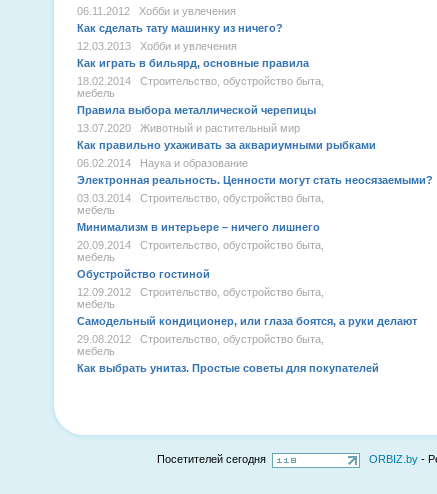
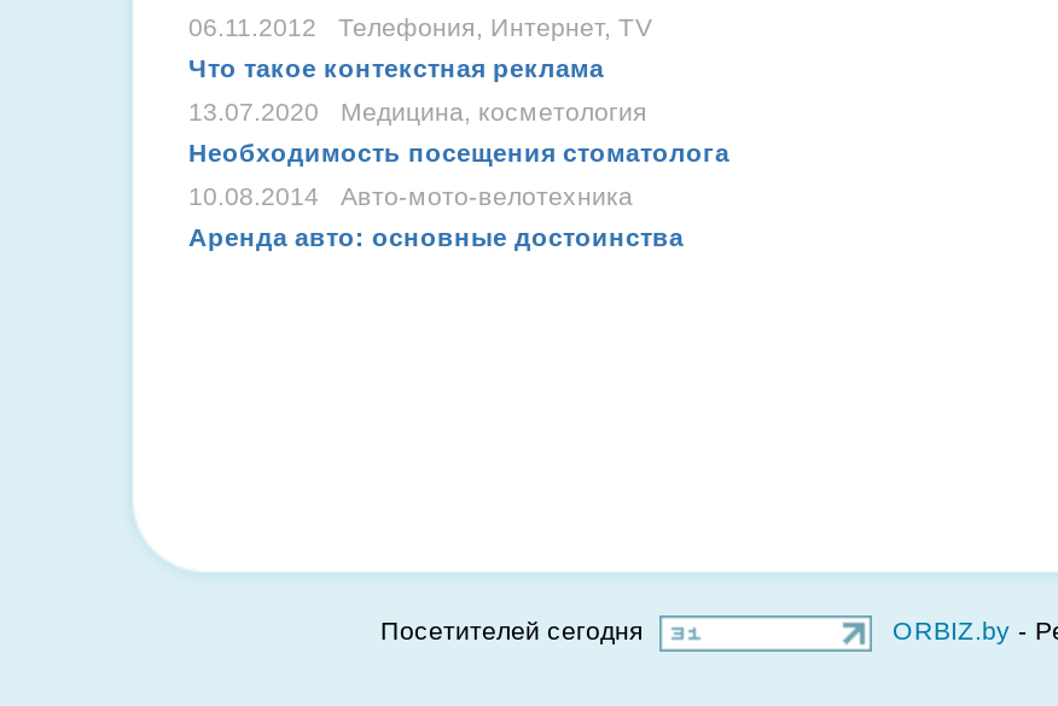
- Хобби и увлечения
- Как сделать тату машинку из ничего?
- 12.03.2013
- Хобби и увлечения
- Как играть в бильярд, основные правила
- 18.02.2014
- Строительство, обустройство быта,
- мебель
- Правила выбора металлической черепицы
+ Телефония, Интернет, TV
+ Что такое контекстная реклама

- Животный и растительный мир
- Как правильно ухаживать за аквариумными рыбками
- 06.02.2014
- Наука и образование
- Электронная реальность. Ценности могут стать неосязаемыми?
- 03.03.2014
- Строительство, обустройство быта,
- мебель
- Минимализм в интерьере – ничего лишнего
- 20.09.2014
- Строительство, обустройство быта,
- мебель
- Обустройство гостиной
- 12.09.2012
- Строительство, обустройство быта,
- мебель
- Самодельный кондиционер, или глаза боятся, а руки делают
- 29.08.2012
- Строительство, обустройство быта,
- мебель
- Как выбрать унитаз. Простые советы для покупателей
+ Медицина, косметология
+ Необходимость посещения стоматолога
+ 10.08.2014
+ Авто-мото-велотехника
+ Аренда авто: основные достоинства
